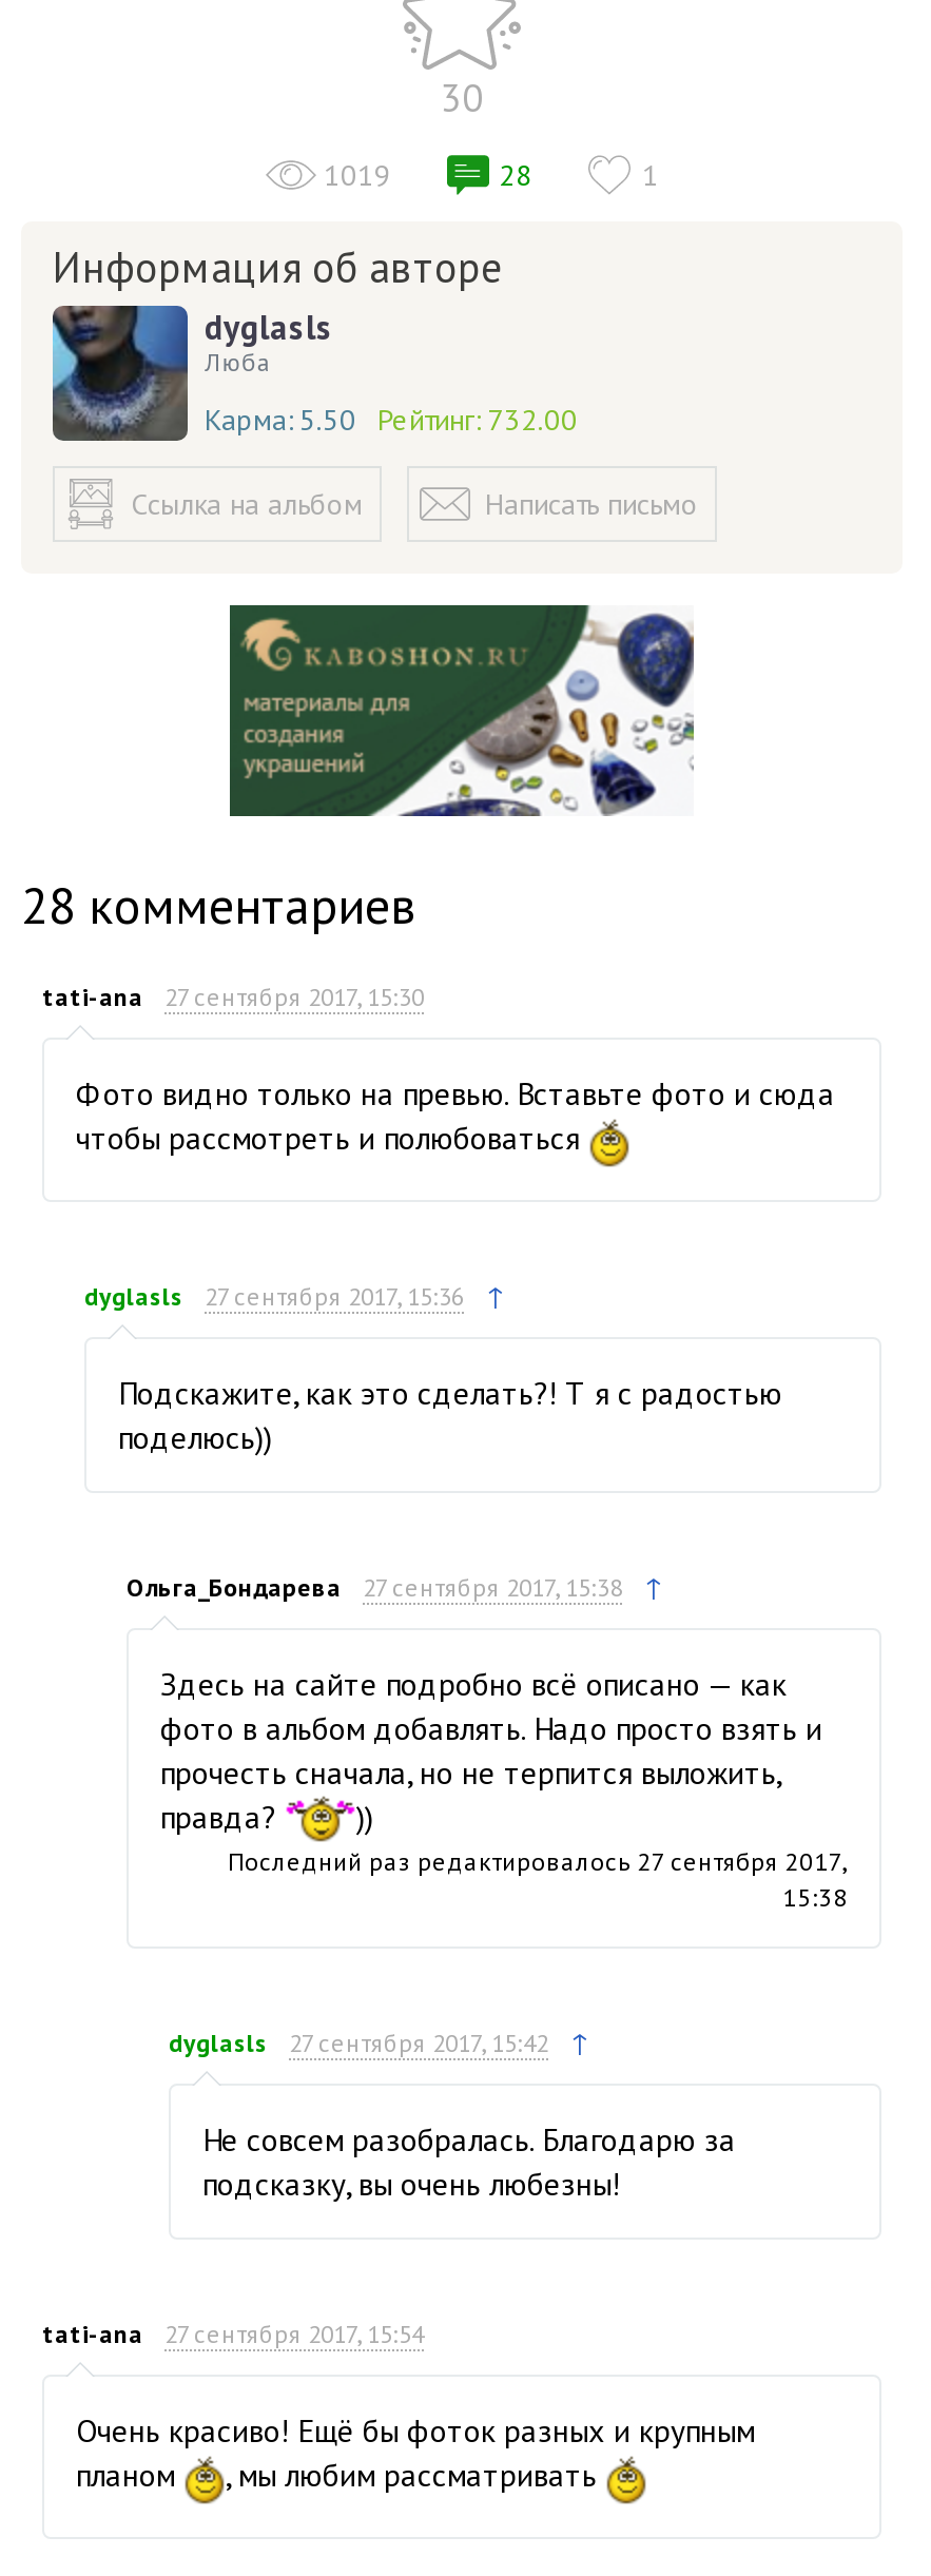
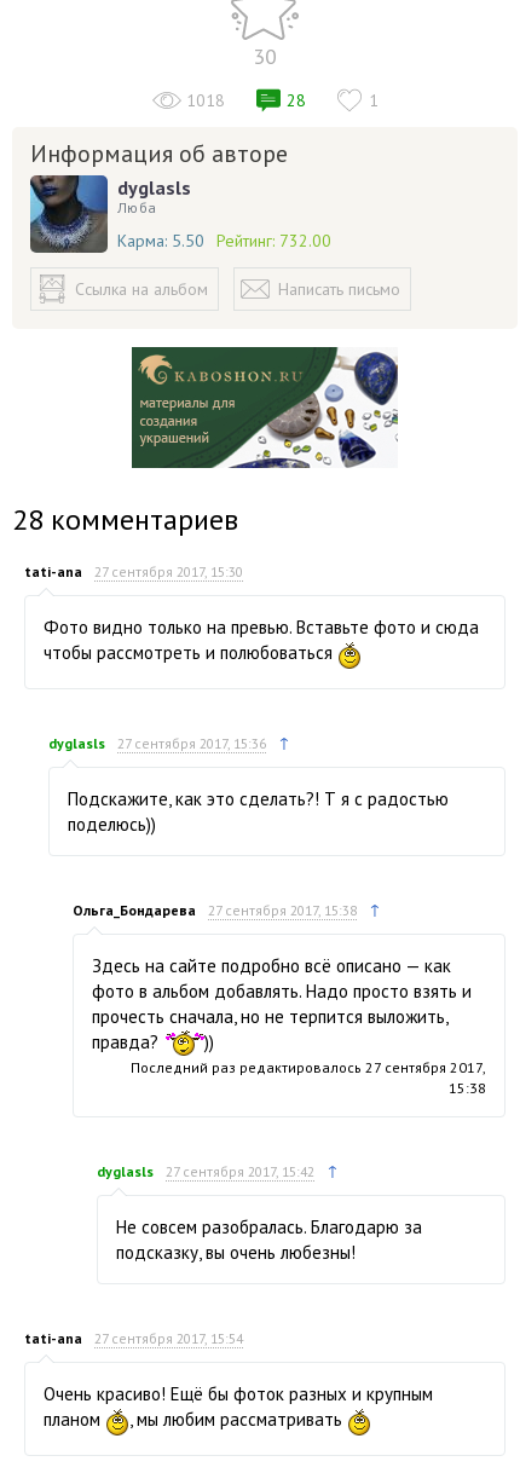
- 1019
+ 1018
